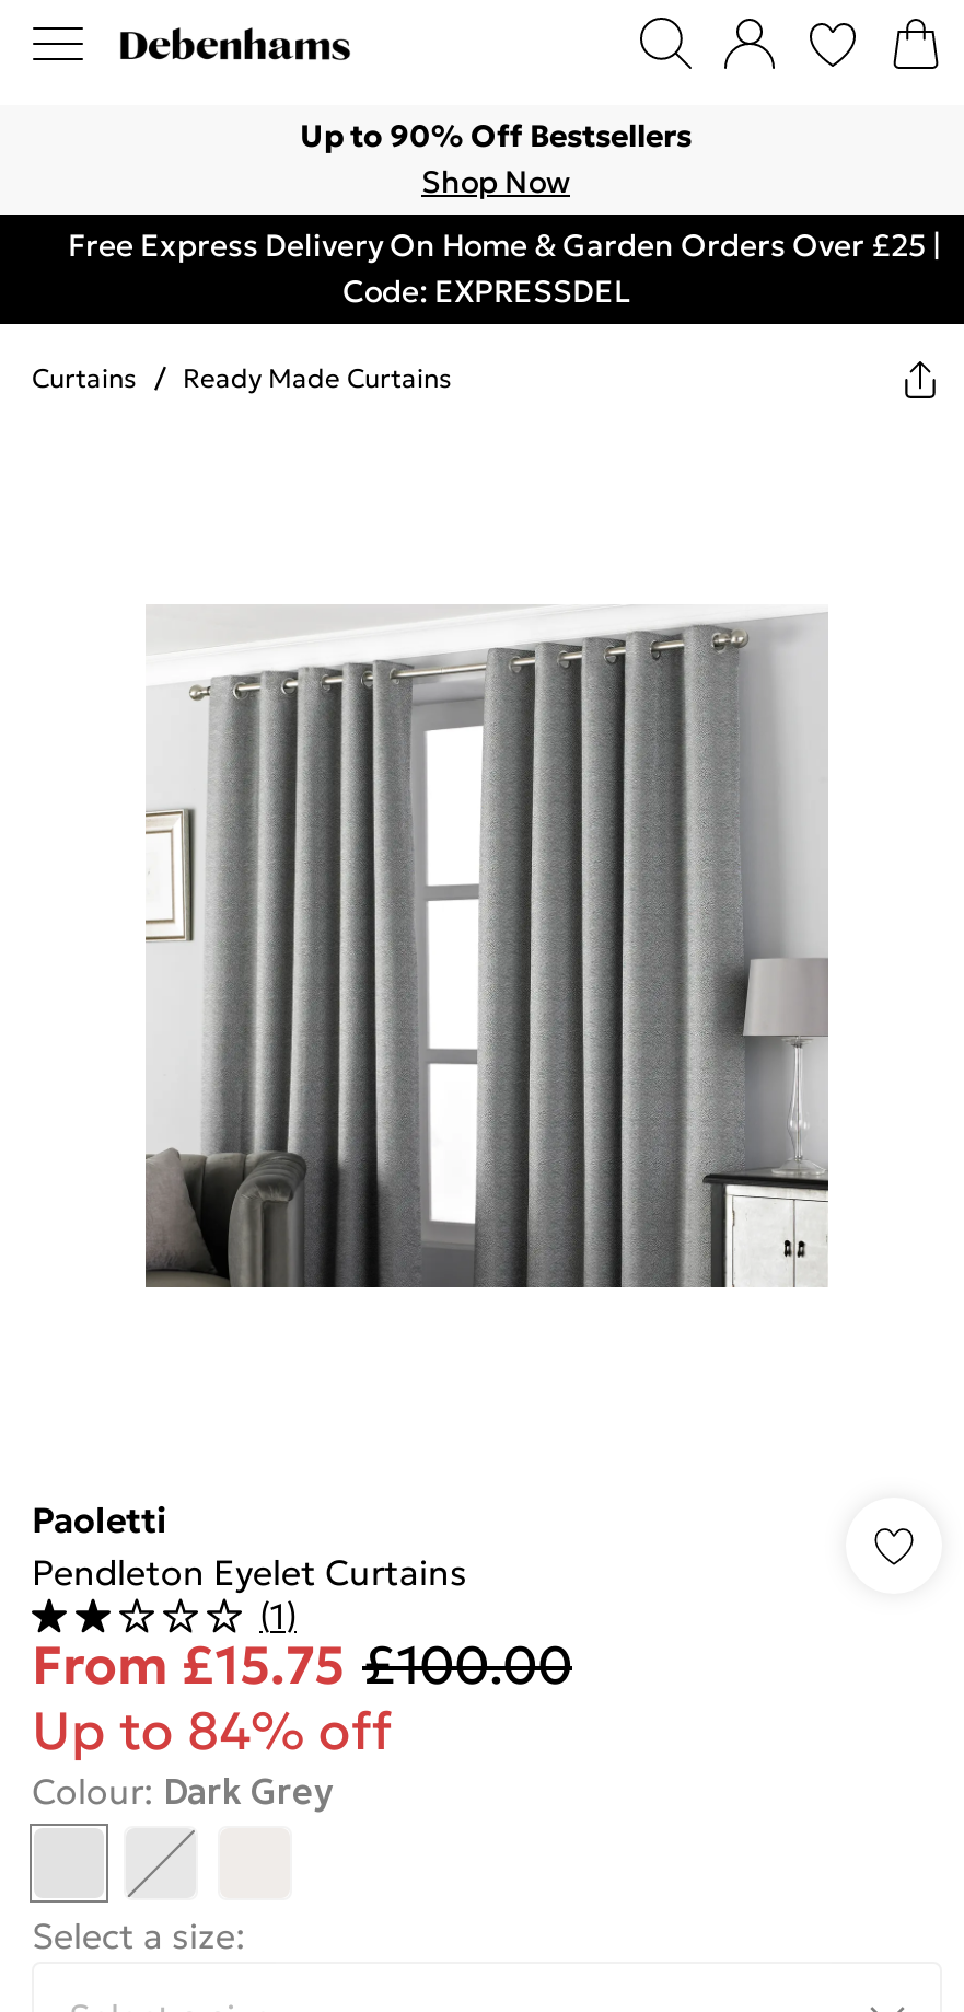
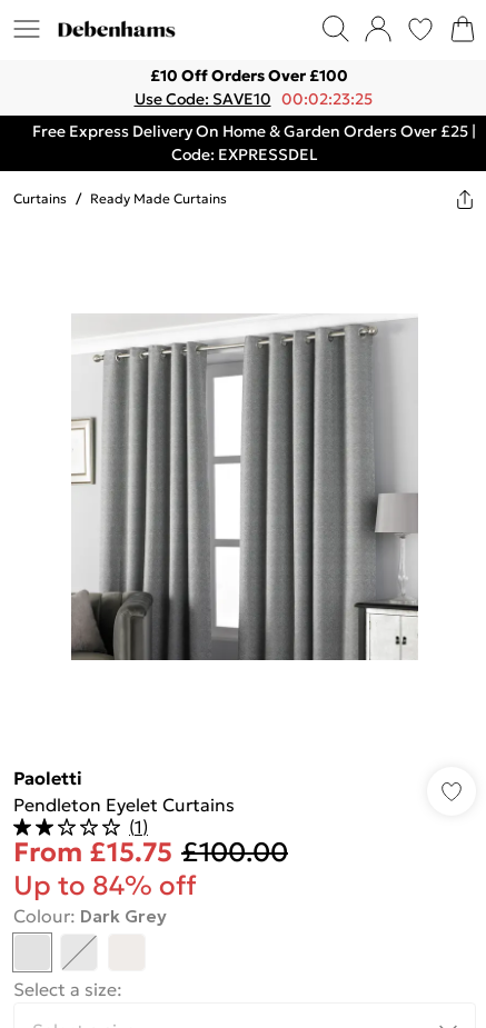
- Up to 90% Off Bestsellers
- Shop Now
+ £10 Off Orders Over £100
+ Use Code: SAVE10 00:02:23:25
